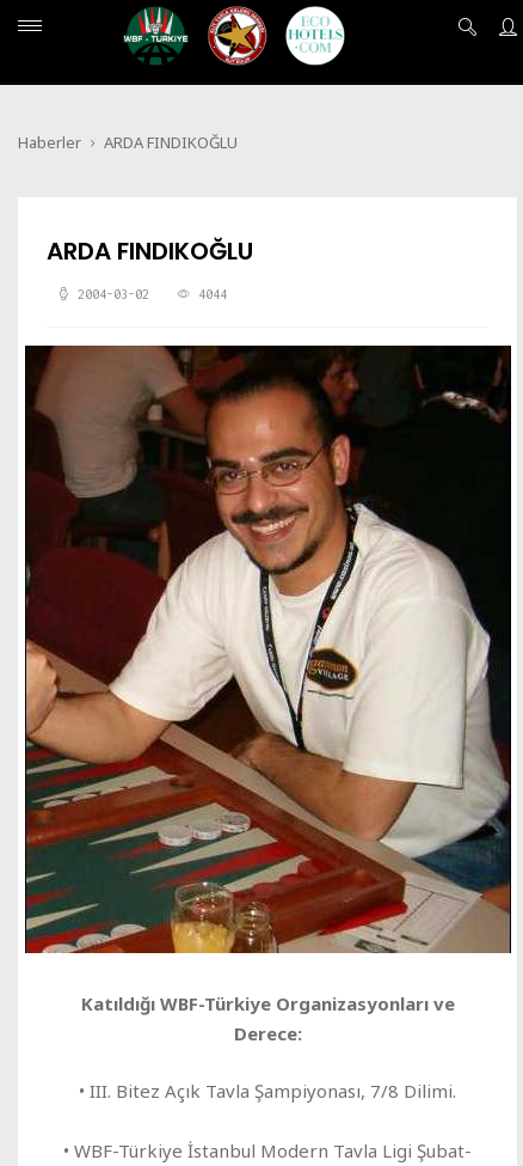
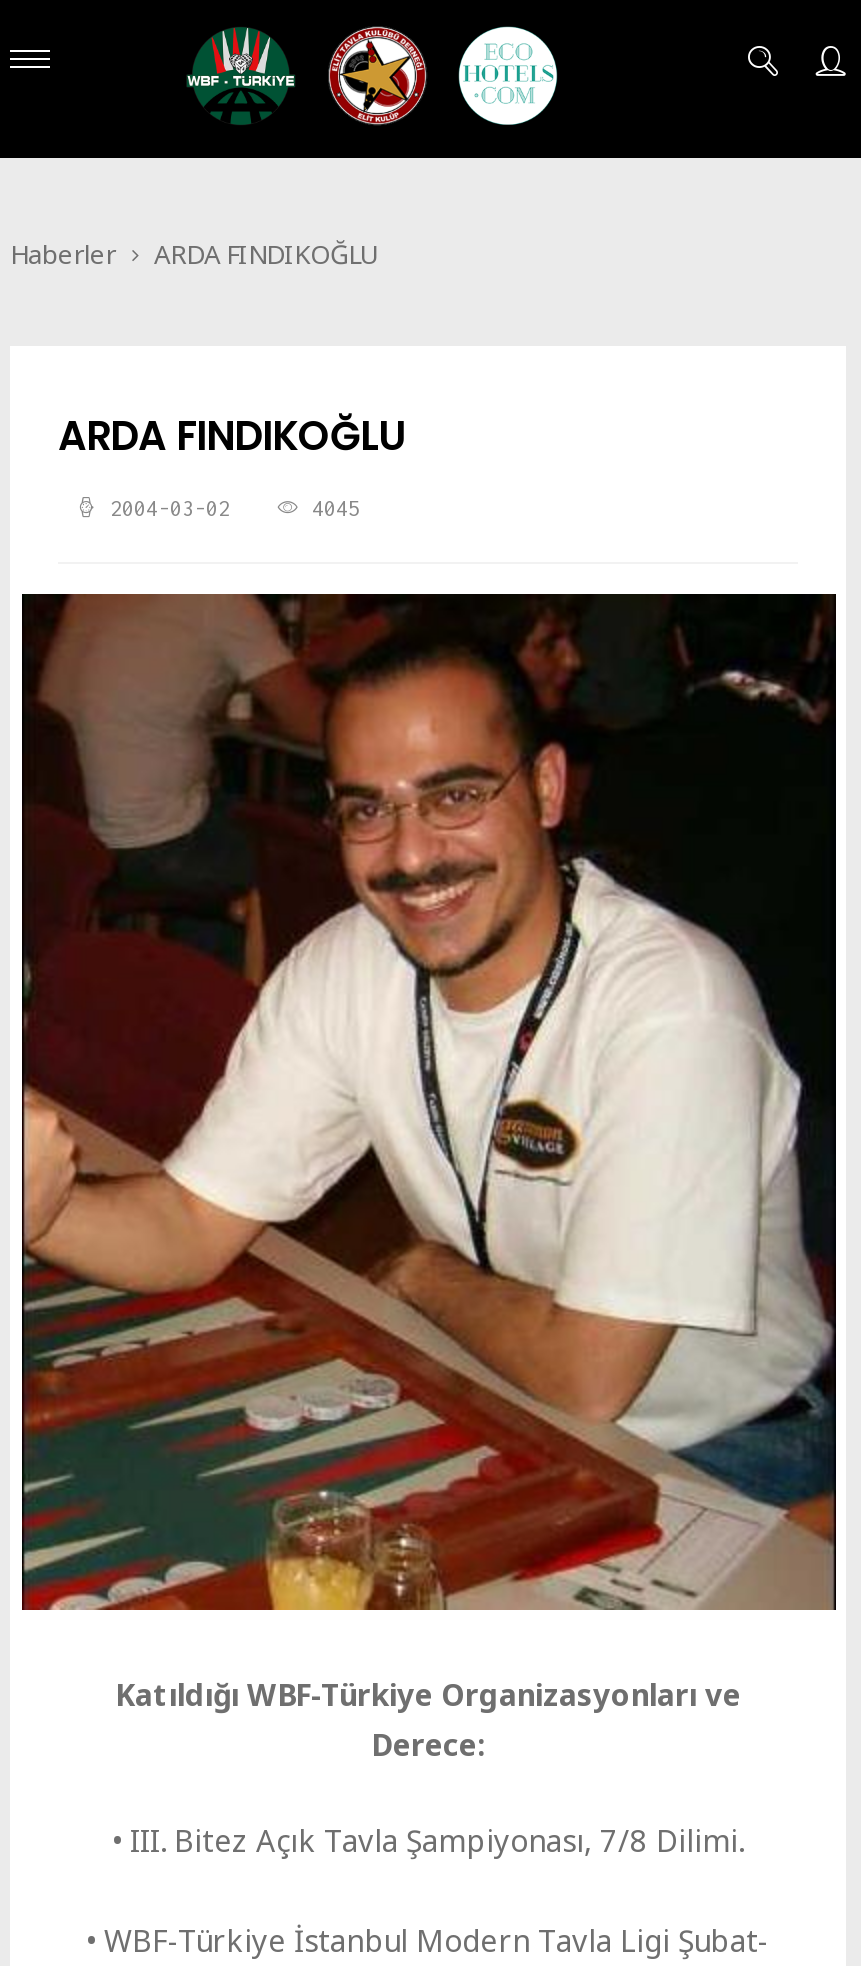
- 4044
+ 4045
